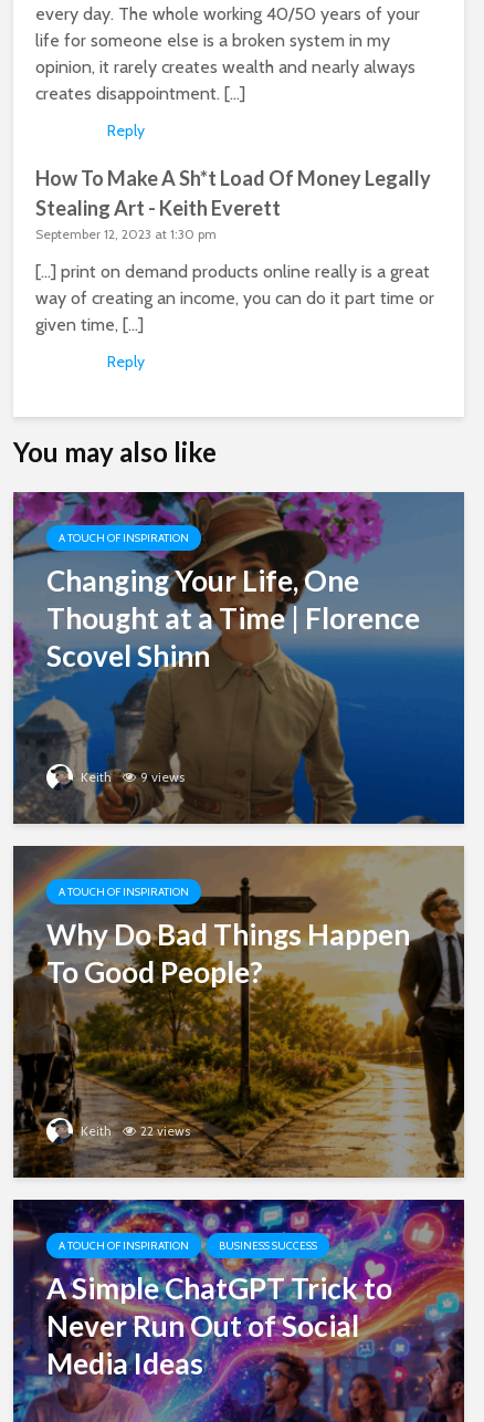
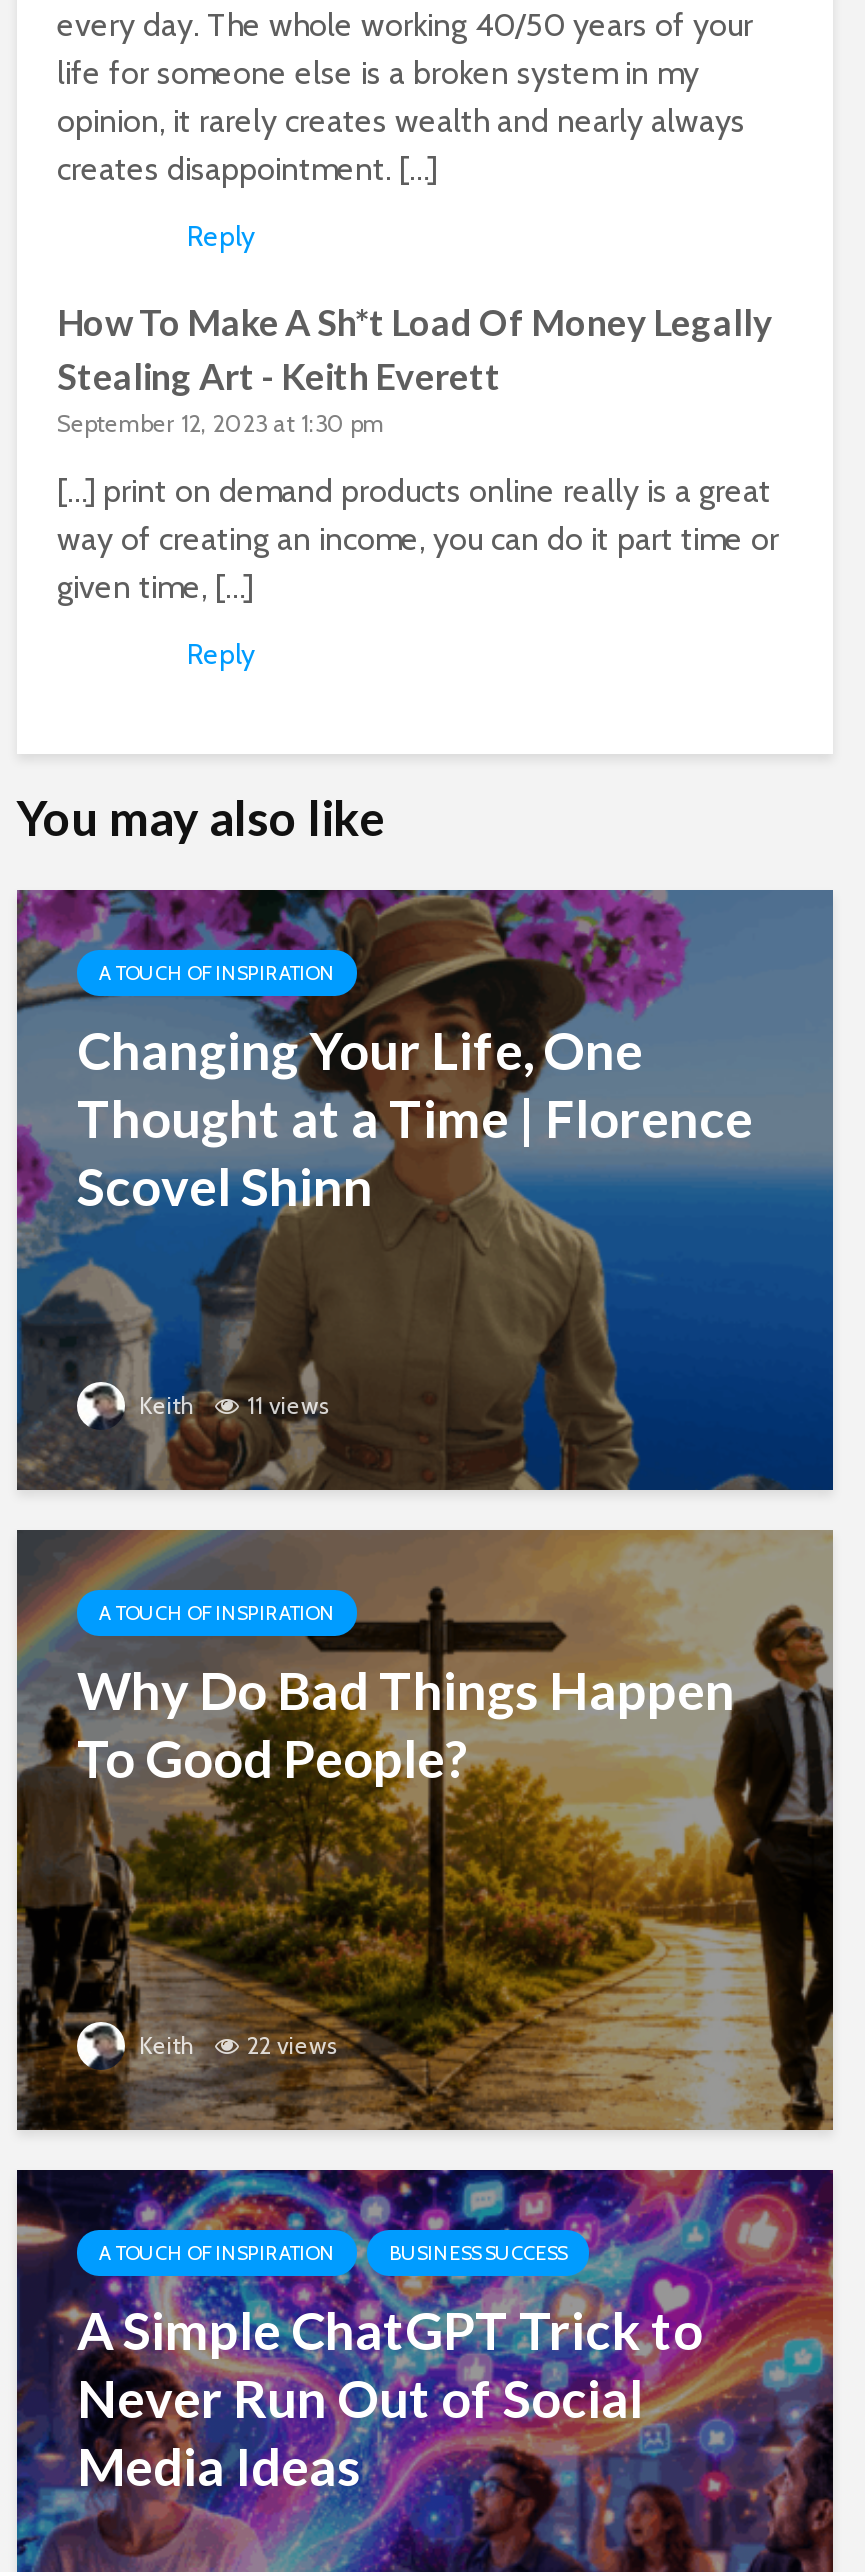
- Keith 9 views
+ Keith 11 views
